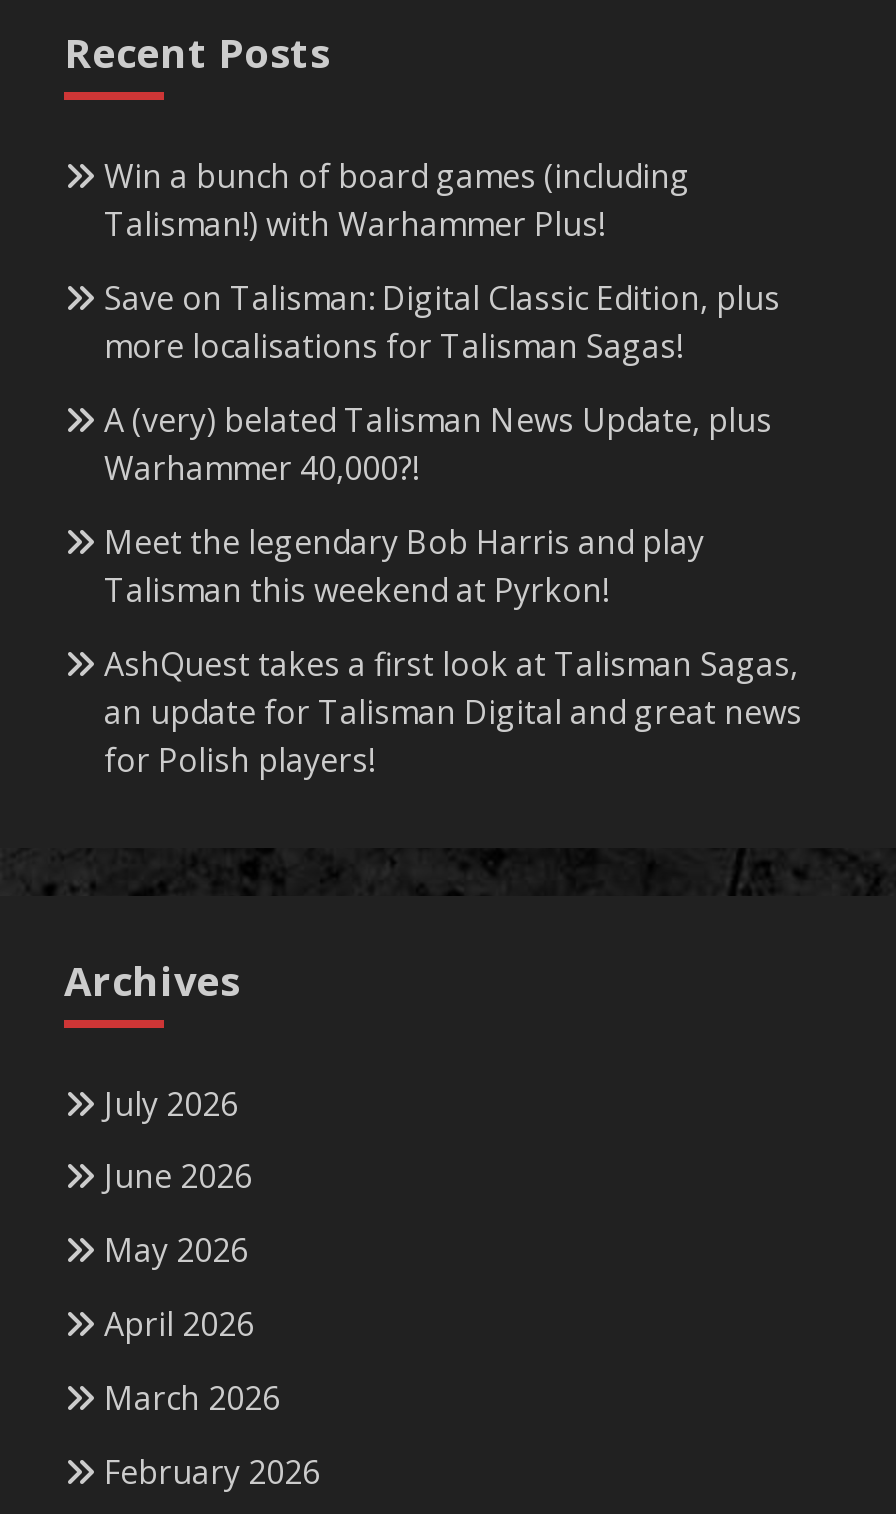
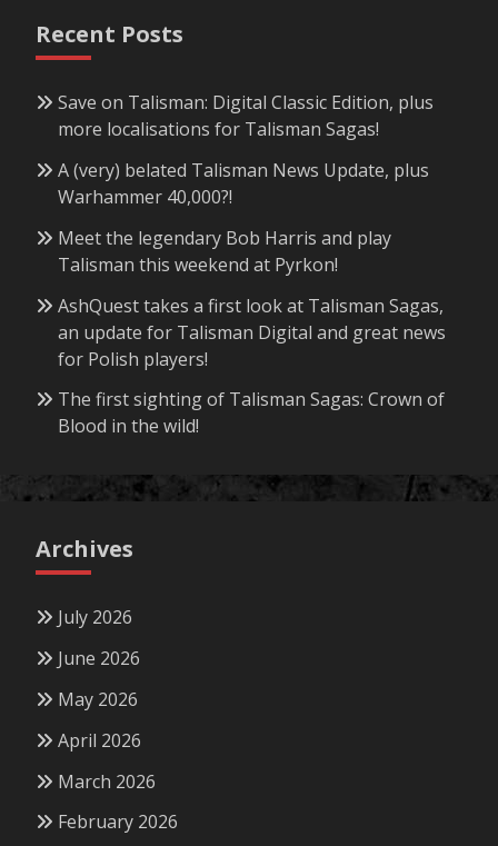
- Win a bunch of board games (including
- Talisman!) with Warhammer Plus!

moved up: Save on Talisman: Digital Classic Edition, plus | more localisations for Talisman Sagas! | A (very) belated Talisman News Update, plus | ... | an update for Talisman Digital and great news | for Polish players!

+ The first sighting of Talisman Sagas: Crown of
+ Blood in the wild!
